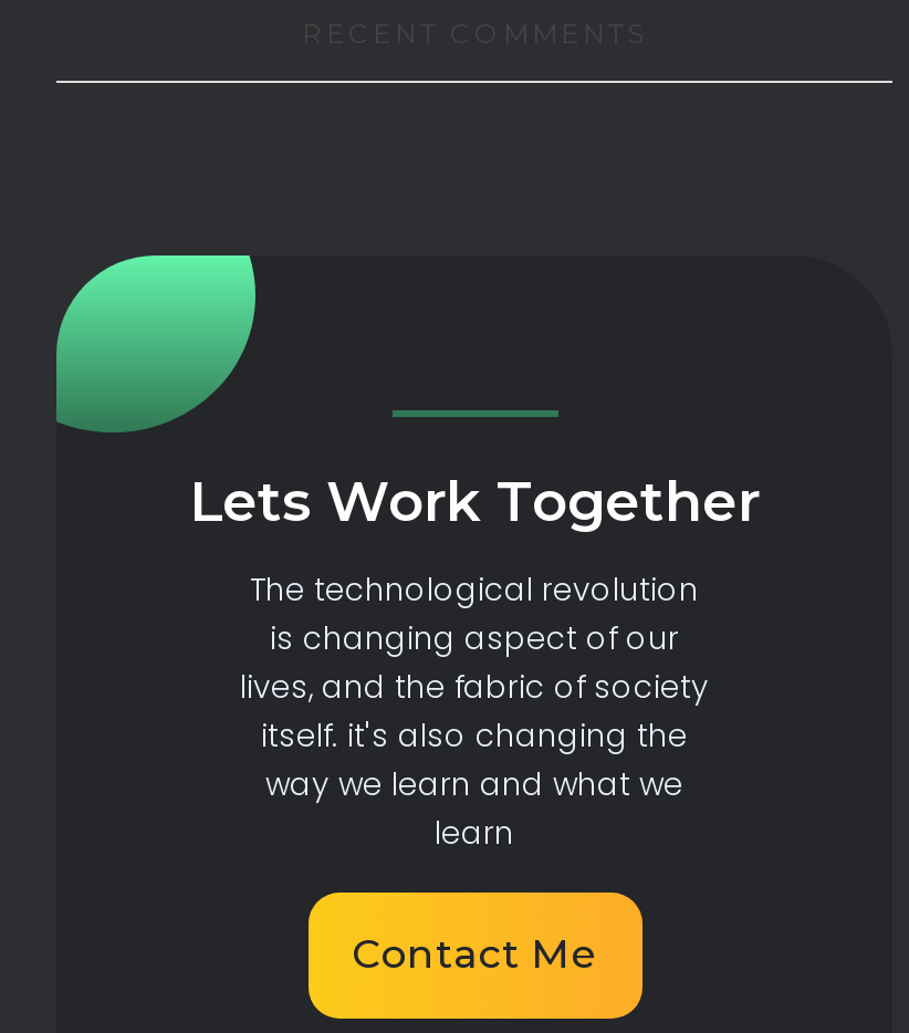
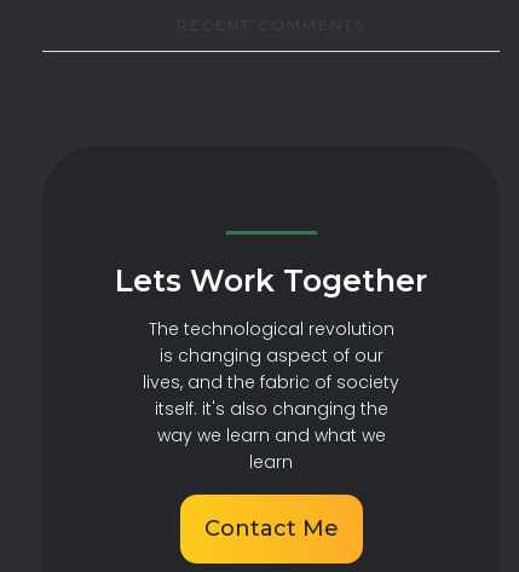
- [image]
